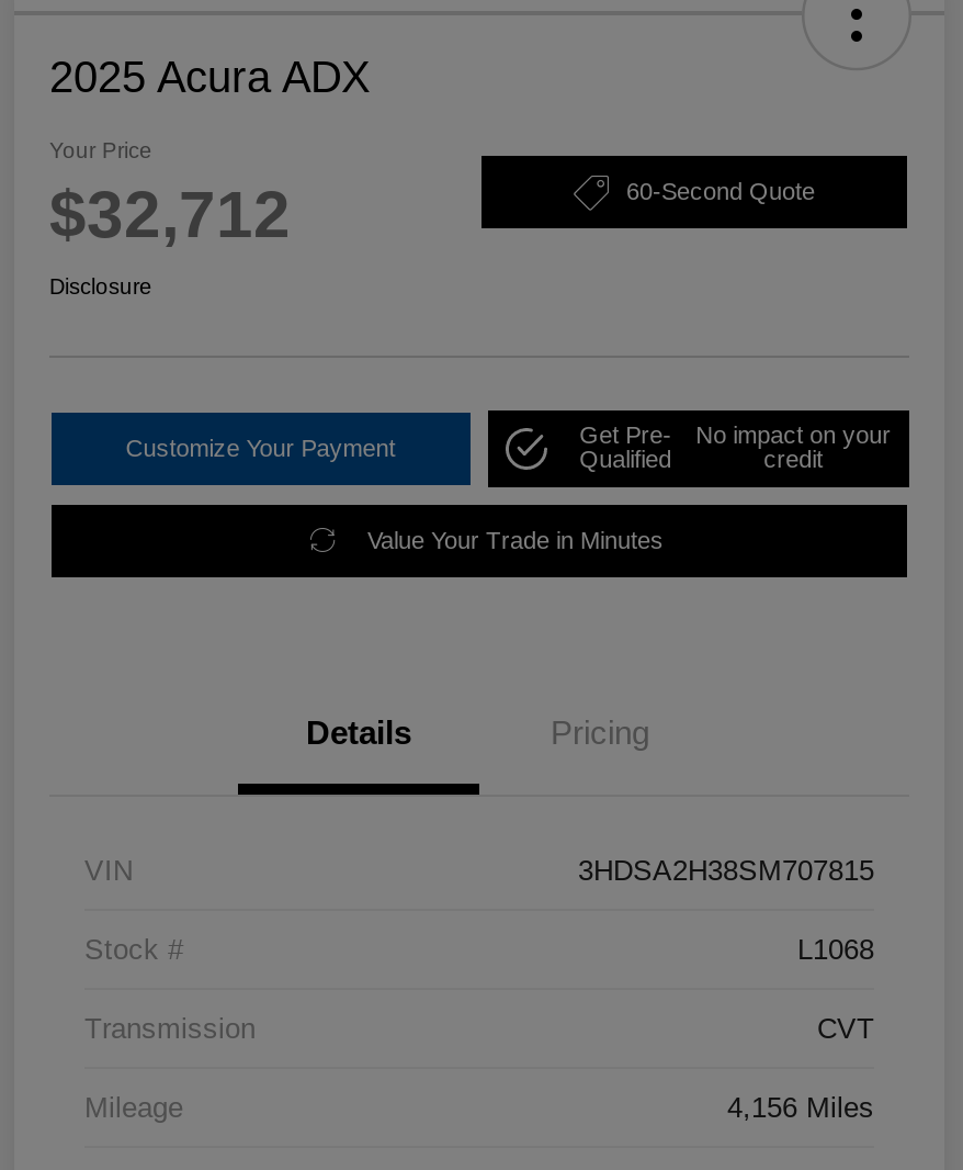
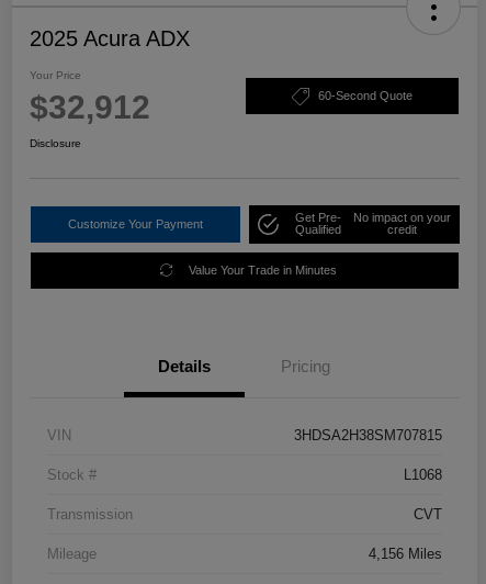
- $32,712
+ $32,912
